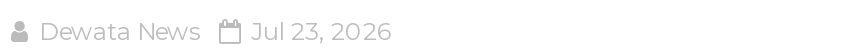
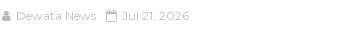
- Dewata News Jul 23, 2026
+ Dewata News Jul 21, 2026
